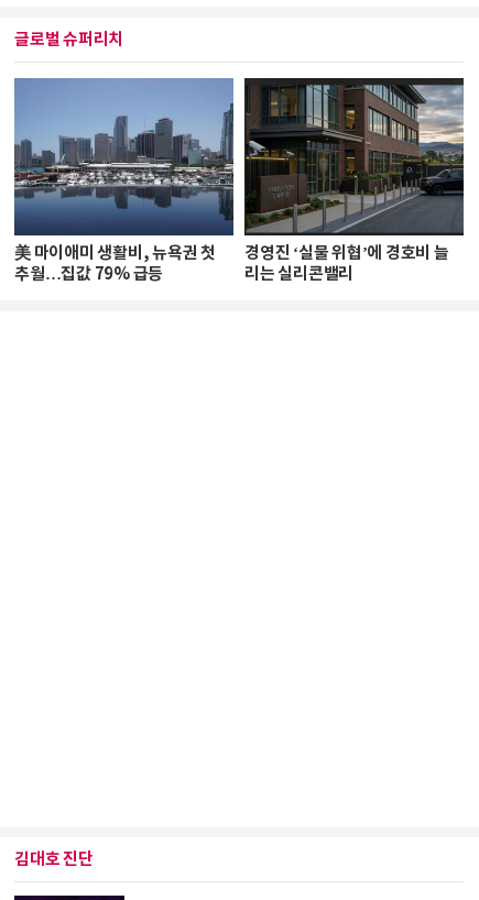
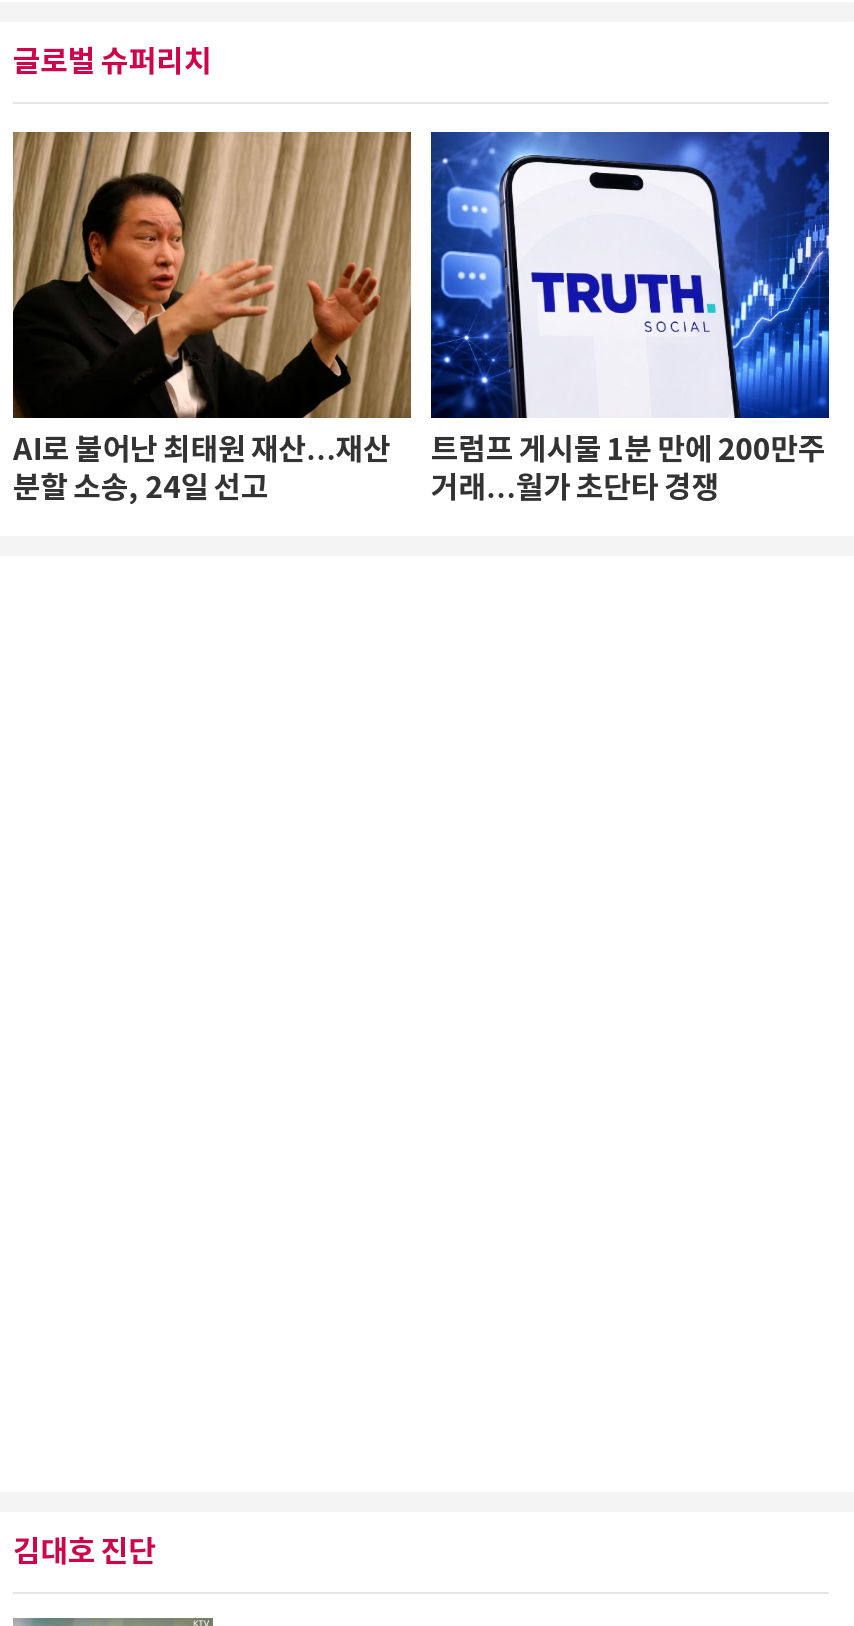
- [image]
- 美 마이애미 생활비, 뉴욕권 첫
- 추월…집값 79% 급등
+ [image]
+ AI로 불어난 최태원 재산…재산
+ 분할 소송, 24일 선고

- [image]
- 경영진 ‘실물 위협’에 경호비 늘
- 리는 실리콘밸리
+ [image]
+ 트럼프 게시물 1분 만에 200만주
+ 거래…월가 초단타 경쟁
